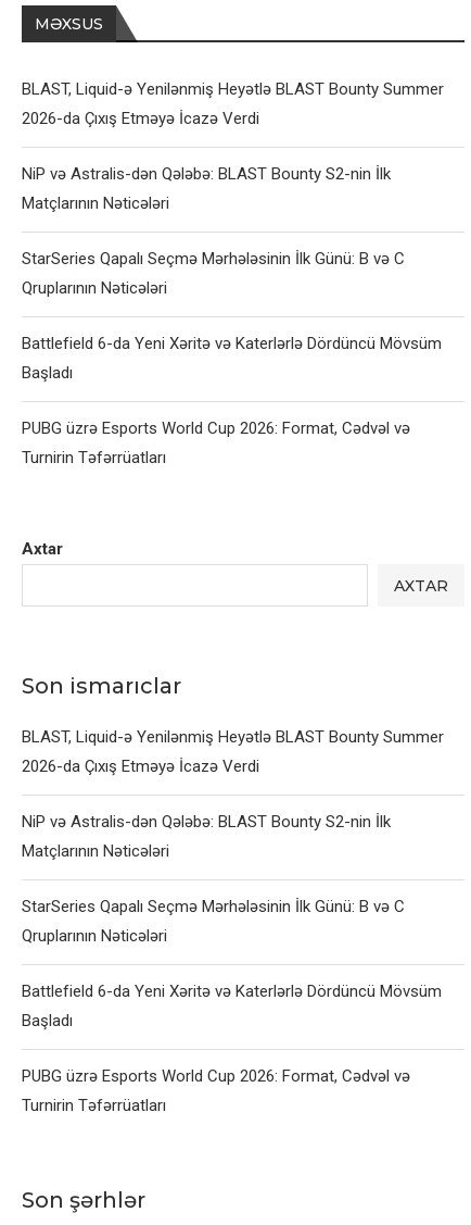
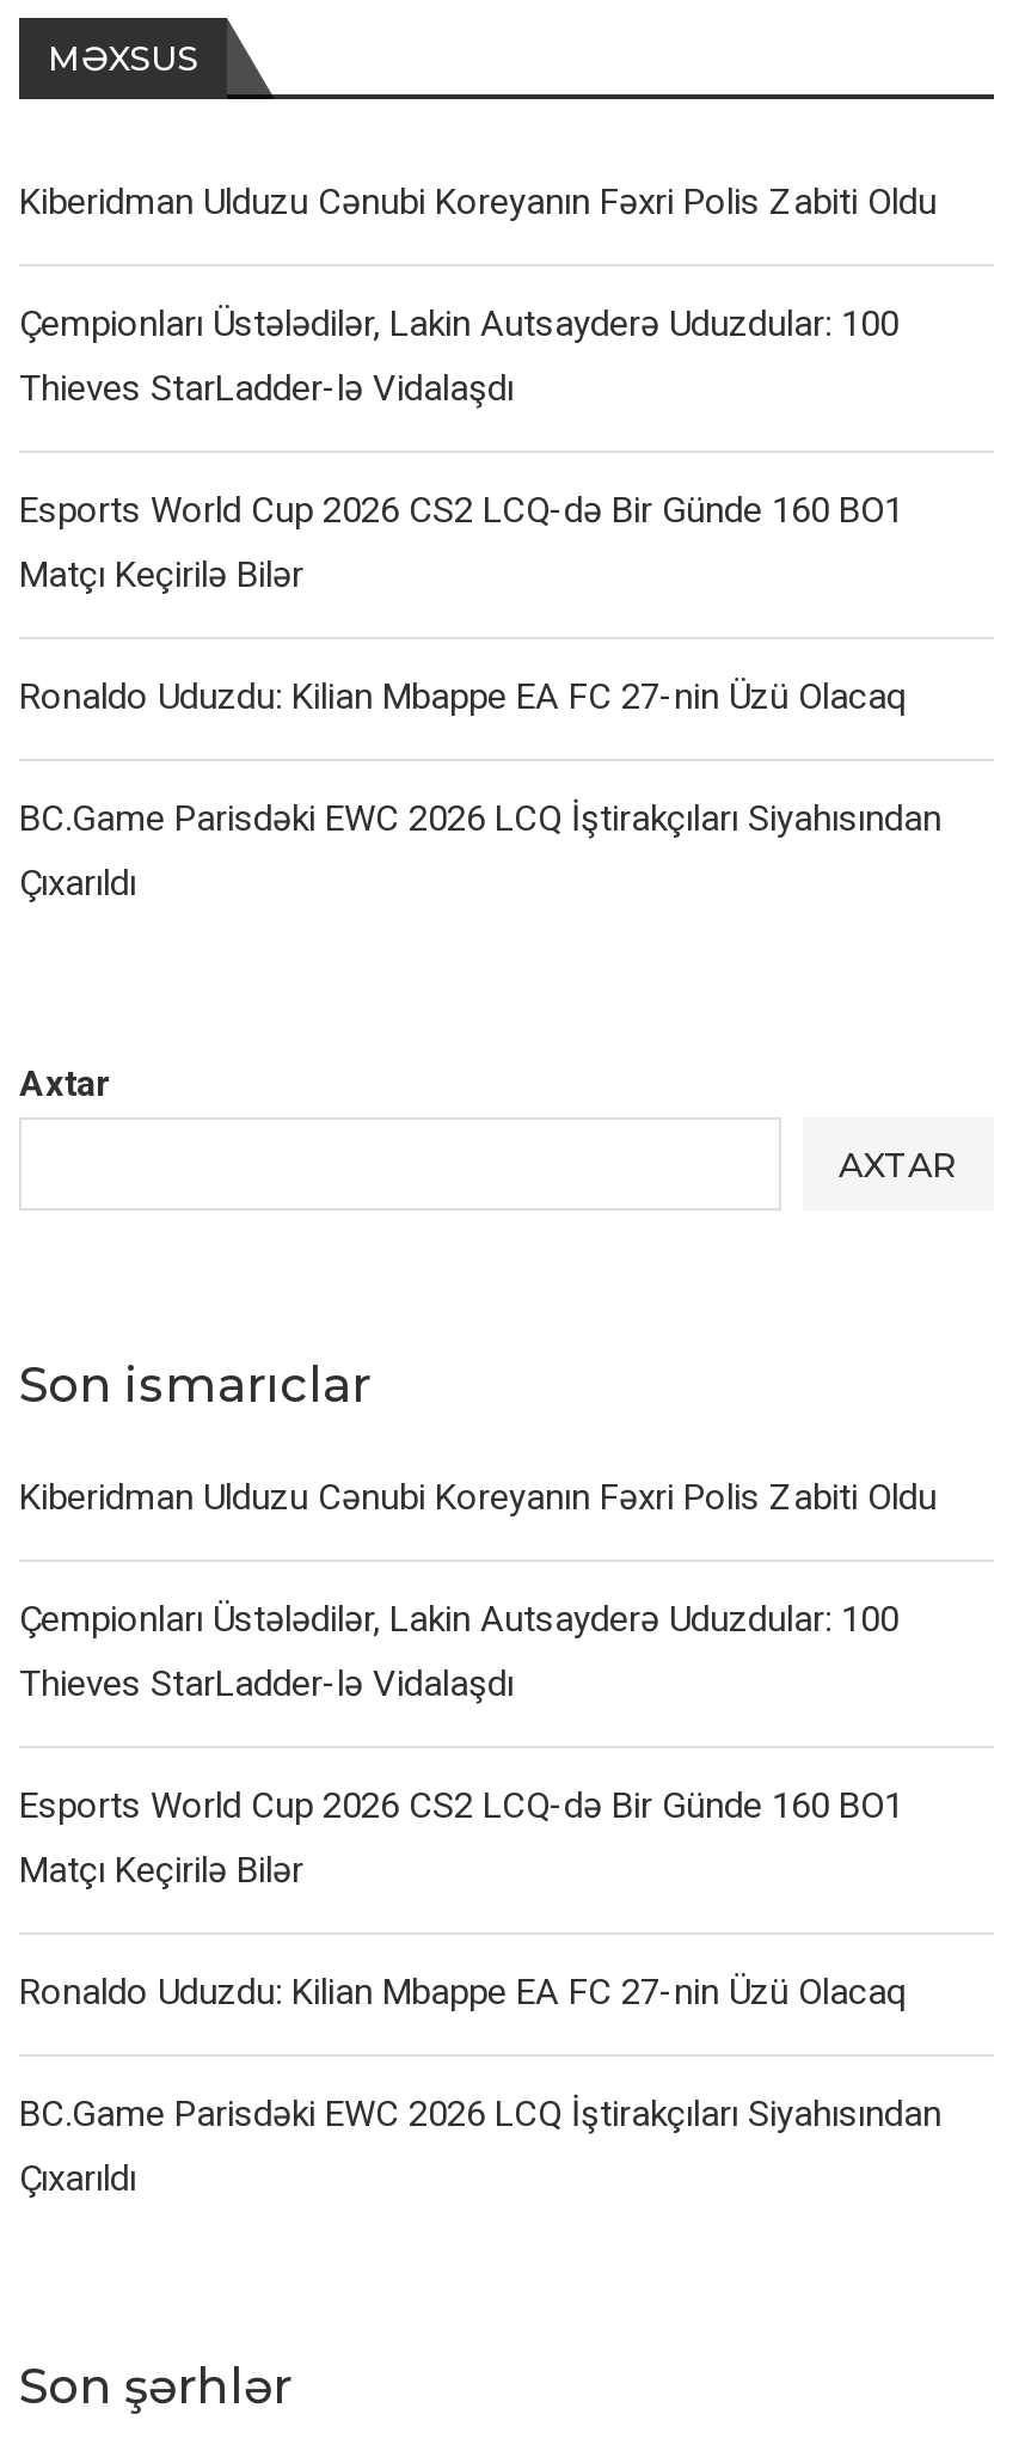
- BLAST, Liquid-ə Yenilənmiş Heyətlə BLAST Bounty Summer
- 2026-da Çıxış Etməyə İcazə Verdi
- NiP və Astralis-dən Qələbə: BLAST Bounty S2-nin İlk
- Matçlarının Nəticələri
- StarSeries Qapalı Seçmə Mərhələsinin İlk Günü: B və C
- Qruplarının Nəticələri
- Battlefield 6-da Yeni Xəritə və Katerlərlə Dördüncü Mövsüm
- Başladı
- PUBG üzrə Esports World Cup 2026: Format, Cədvəl və
- Turnirin Təfərrüatları
+ Kiberidman Ulduzu Cənubi Koreyanın Fəxri Polis Zabiti Oldu
+ Çempionları Üstələdilər, Lakin Autsayderə Uduzdular: 100
+ Thieves StarLadder-lə Vidalaşdı
+ Esports World Cup 2026 CS2 LCQ-də Bir Günde 160 BO1
+ Matçı Keçirilə Bilər
+ Ronaldo Uduzdu: Kilian Mbappe EA FC 27-nin Üzü Olacaq
+ BC.Game Parisdəki EWC 2026 LCQ İştirakçıları Siyahısından
+ Çıxarıldı

- BLAST, Liquid-ə Yenilənmiş Heyətlə BLAST Bounty Summer
- 2026-da Çıxış Etməyə İcazə Verdi
- NiP və Astralis-dən Qələbə: BLAST Bounty S2-nin İlk
- Matçlarının Nəticələri
- StarSeries Qapalı Seçmə Mərhələsinin İlk Günü: B və C
- Qruplarının Nəticələri
- Battlefield 6-da Yeni Xəritə və Katerlərlə Dördüncü Mövsüm
- Başladı
- PUBG üzrə Esports World Cup 2026: Format, Cədvəl və
- Turnirin Təfərrüatları
+ Kiberidman Ulduzu Cənubi Koreyanın Fəxri Polis Zabiti Oldu
+ Çempionları Üstələdilər, Lakin Autsayderə Uduzdular: 100
+ Thieves StarLadder-lə Vidalaşdı
+ Esports World Cup 2026 CS2 LCQ-də Bir Günde 160 BO1
+ Matçı Keçirilə Bilər
+ Ronaldo Uduzdu: Kilian Mbappe EA FC 27-nin Üzü Olacaq
+ BC.Game Parisdəki EWC 2026 LCQ İştirakçıları Siyahısından
+ Çıxarıldı
